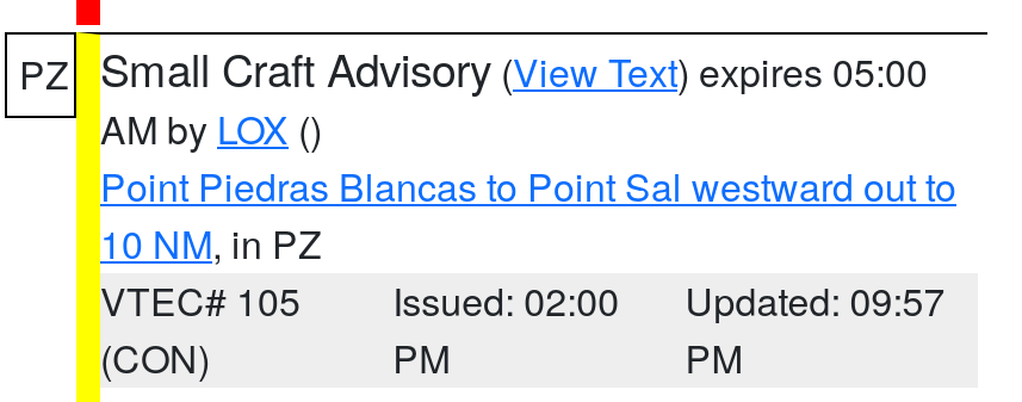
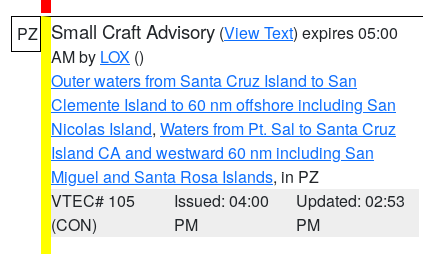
- Point Piedras Blancas to Point Sal westward out to
- 10 NM, in PZ
+ Outer waters from Santa Cruz Island to San
+ Clemente Island to 60 nm offshore including San
+ Nicolas Island, Waters from Pt. Sal to Santa Cruz
+ Island CA and westward 60 nm including San
+ Miguel and Santa Rosa Islands, in PZ

- Issued: 02:00
+ Issued: 04:00

- Updated: 09:57
+ Updated: 02:53
